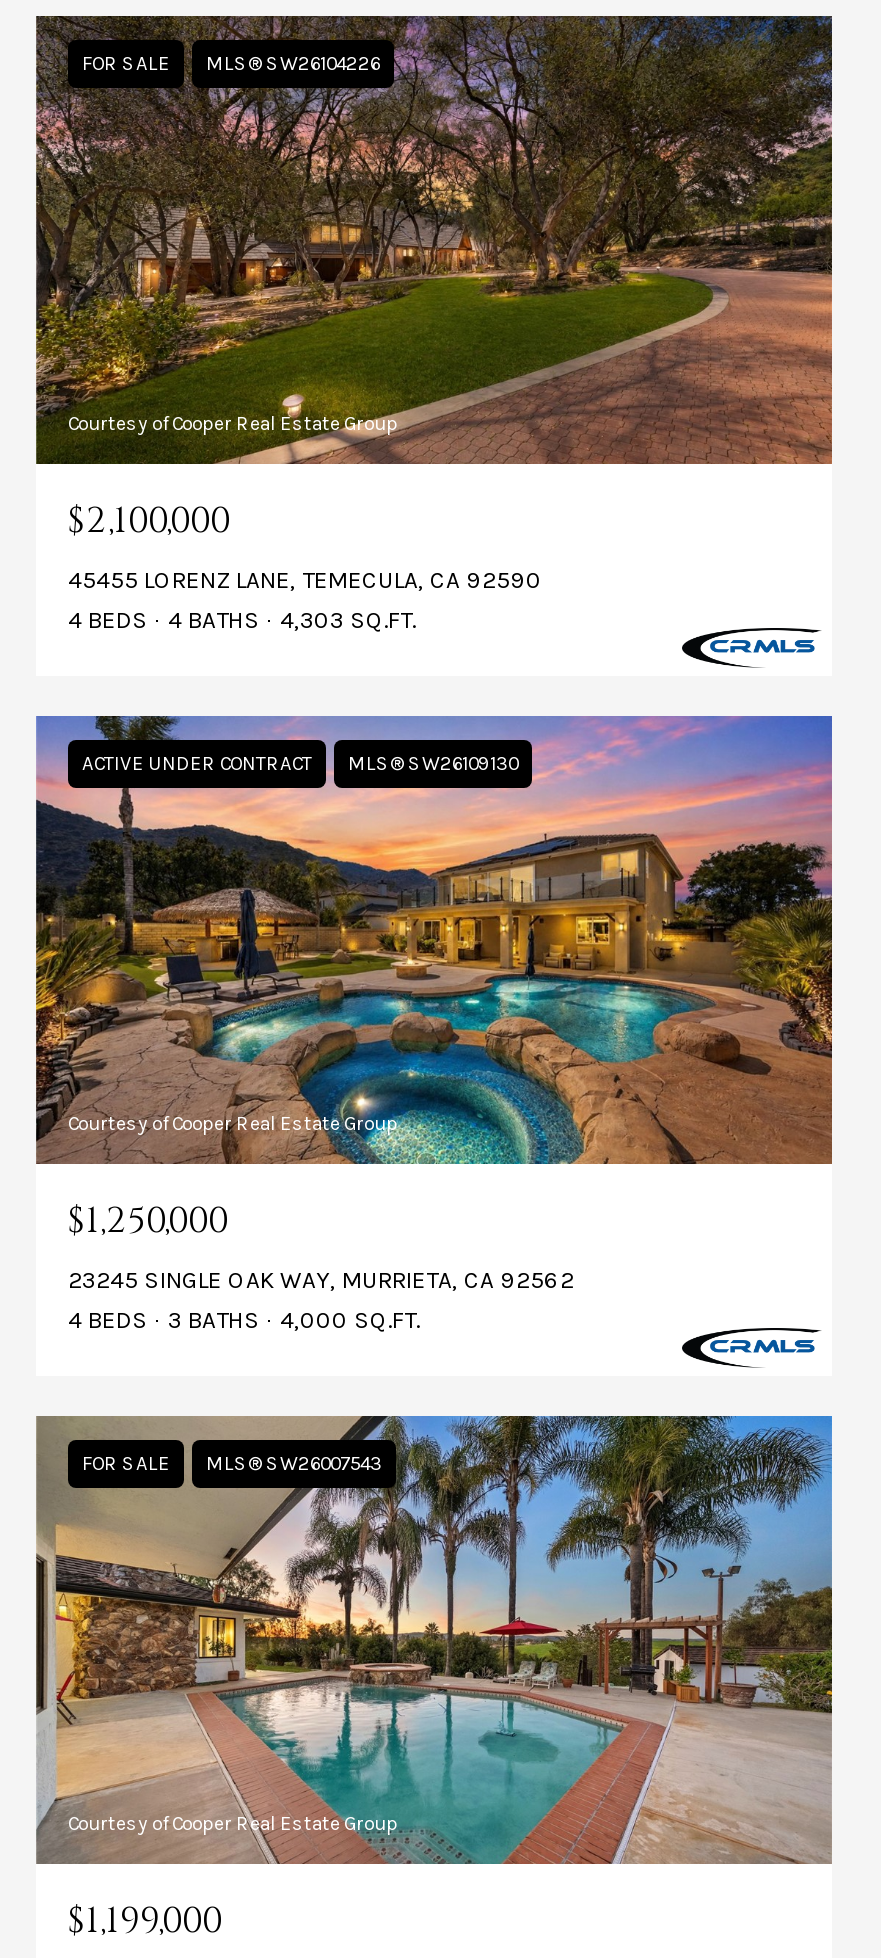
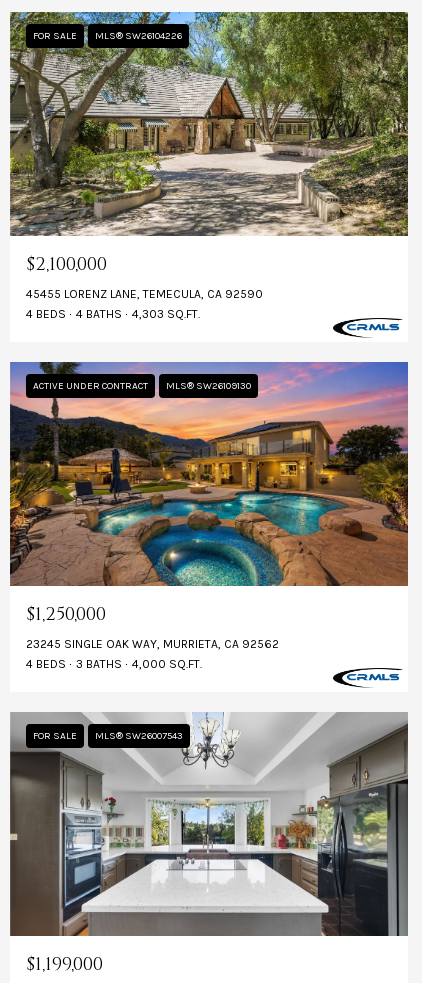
- [image]
+ [image]

- Courtesy of Cooper Real Estate Group

- Courtesy of Cooper Real Estate Group

- [image]
+ [image]

- Courtesy of Cooper Real Estate Group
